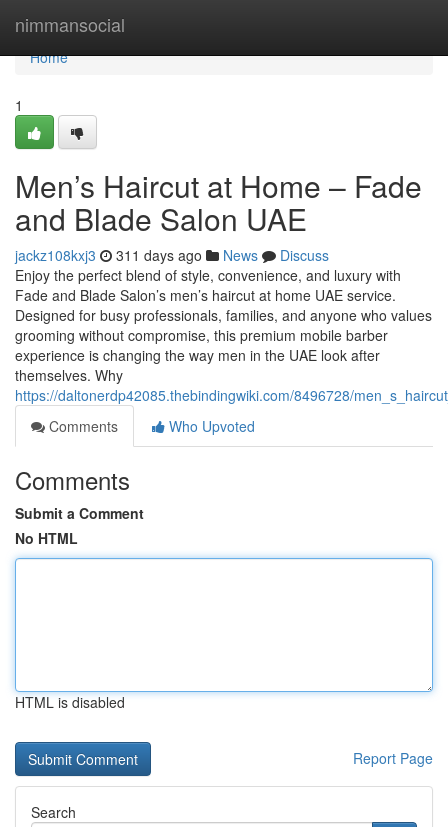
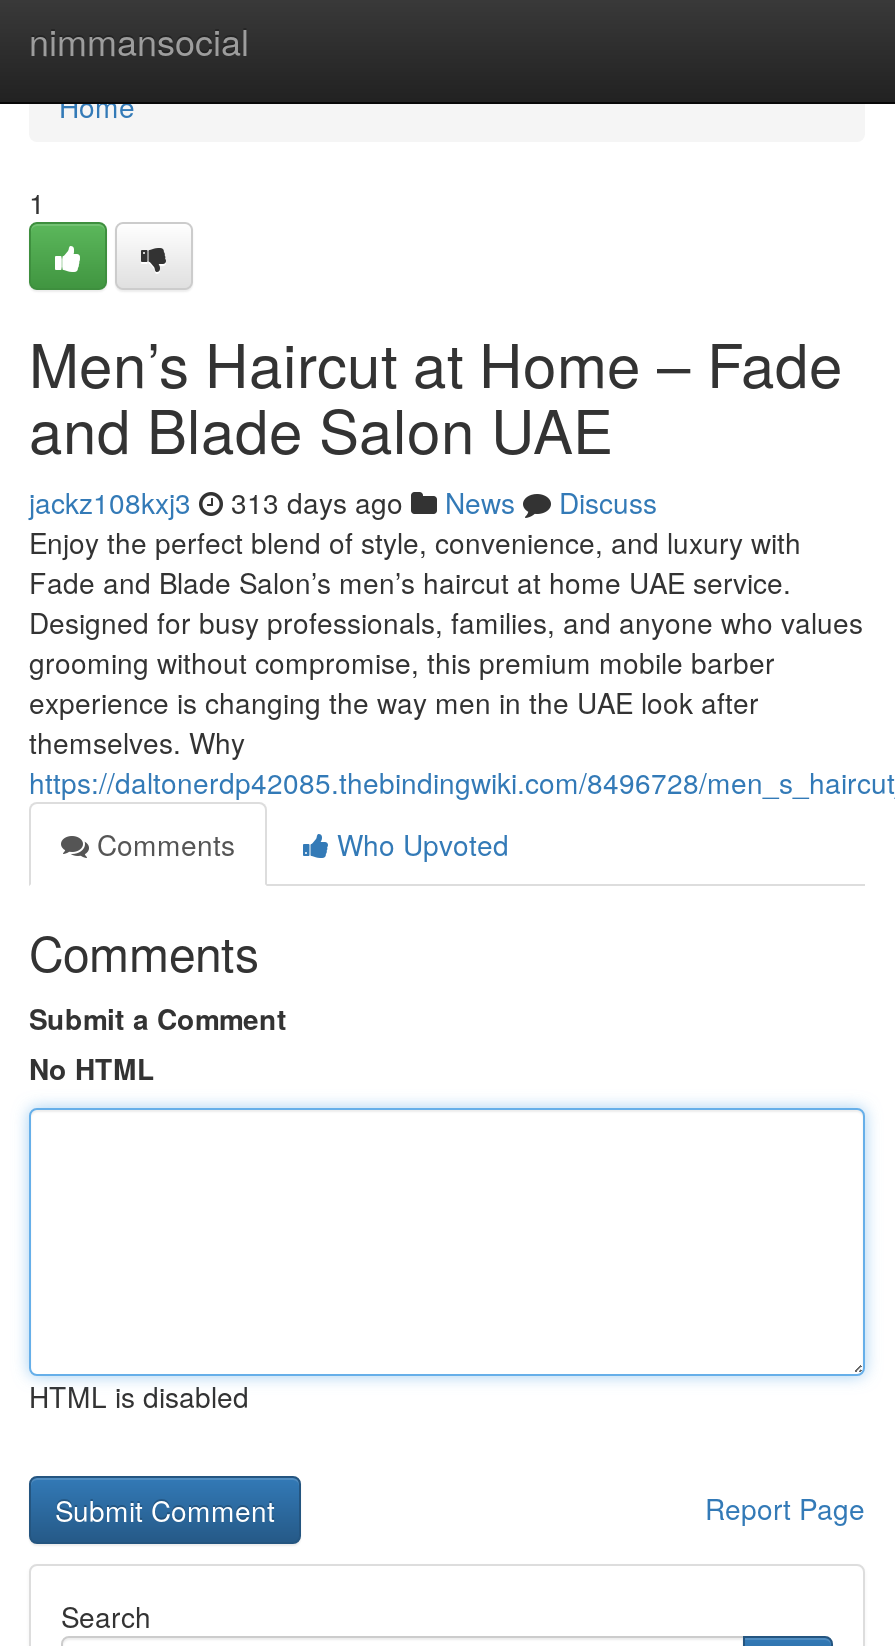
- jackz108kxj3 311 days ago News Discuss
+ jackz108kxj3 313 days ago News Discuss
